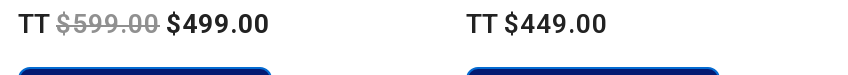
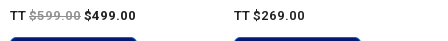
- TT $449.00
+ TT $269.00
